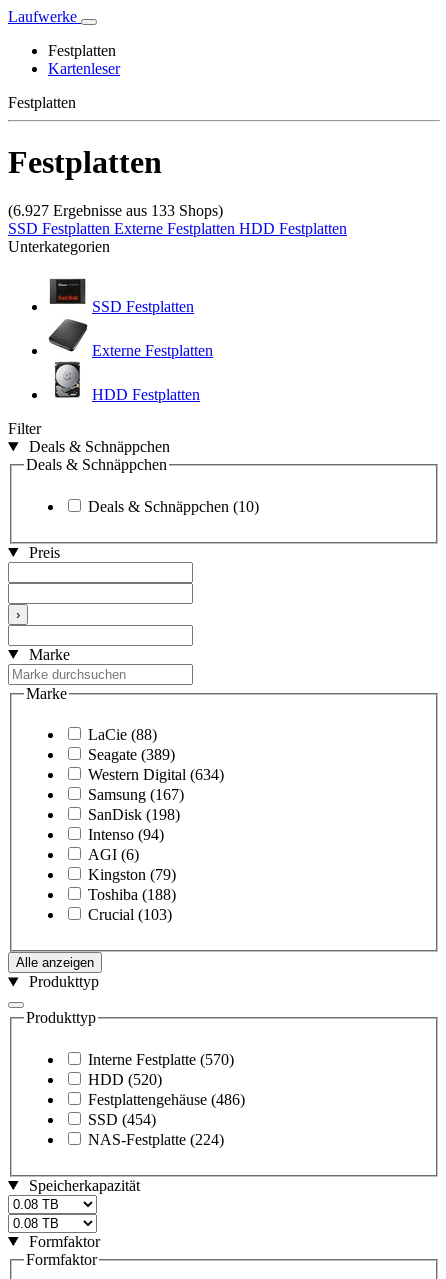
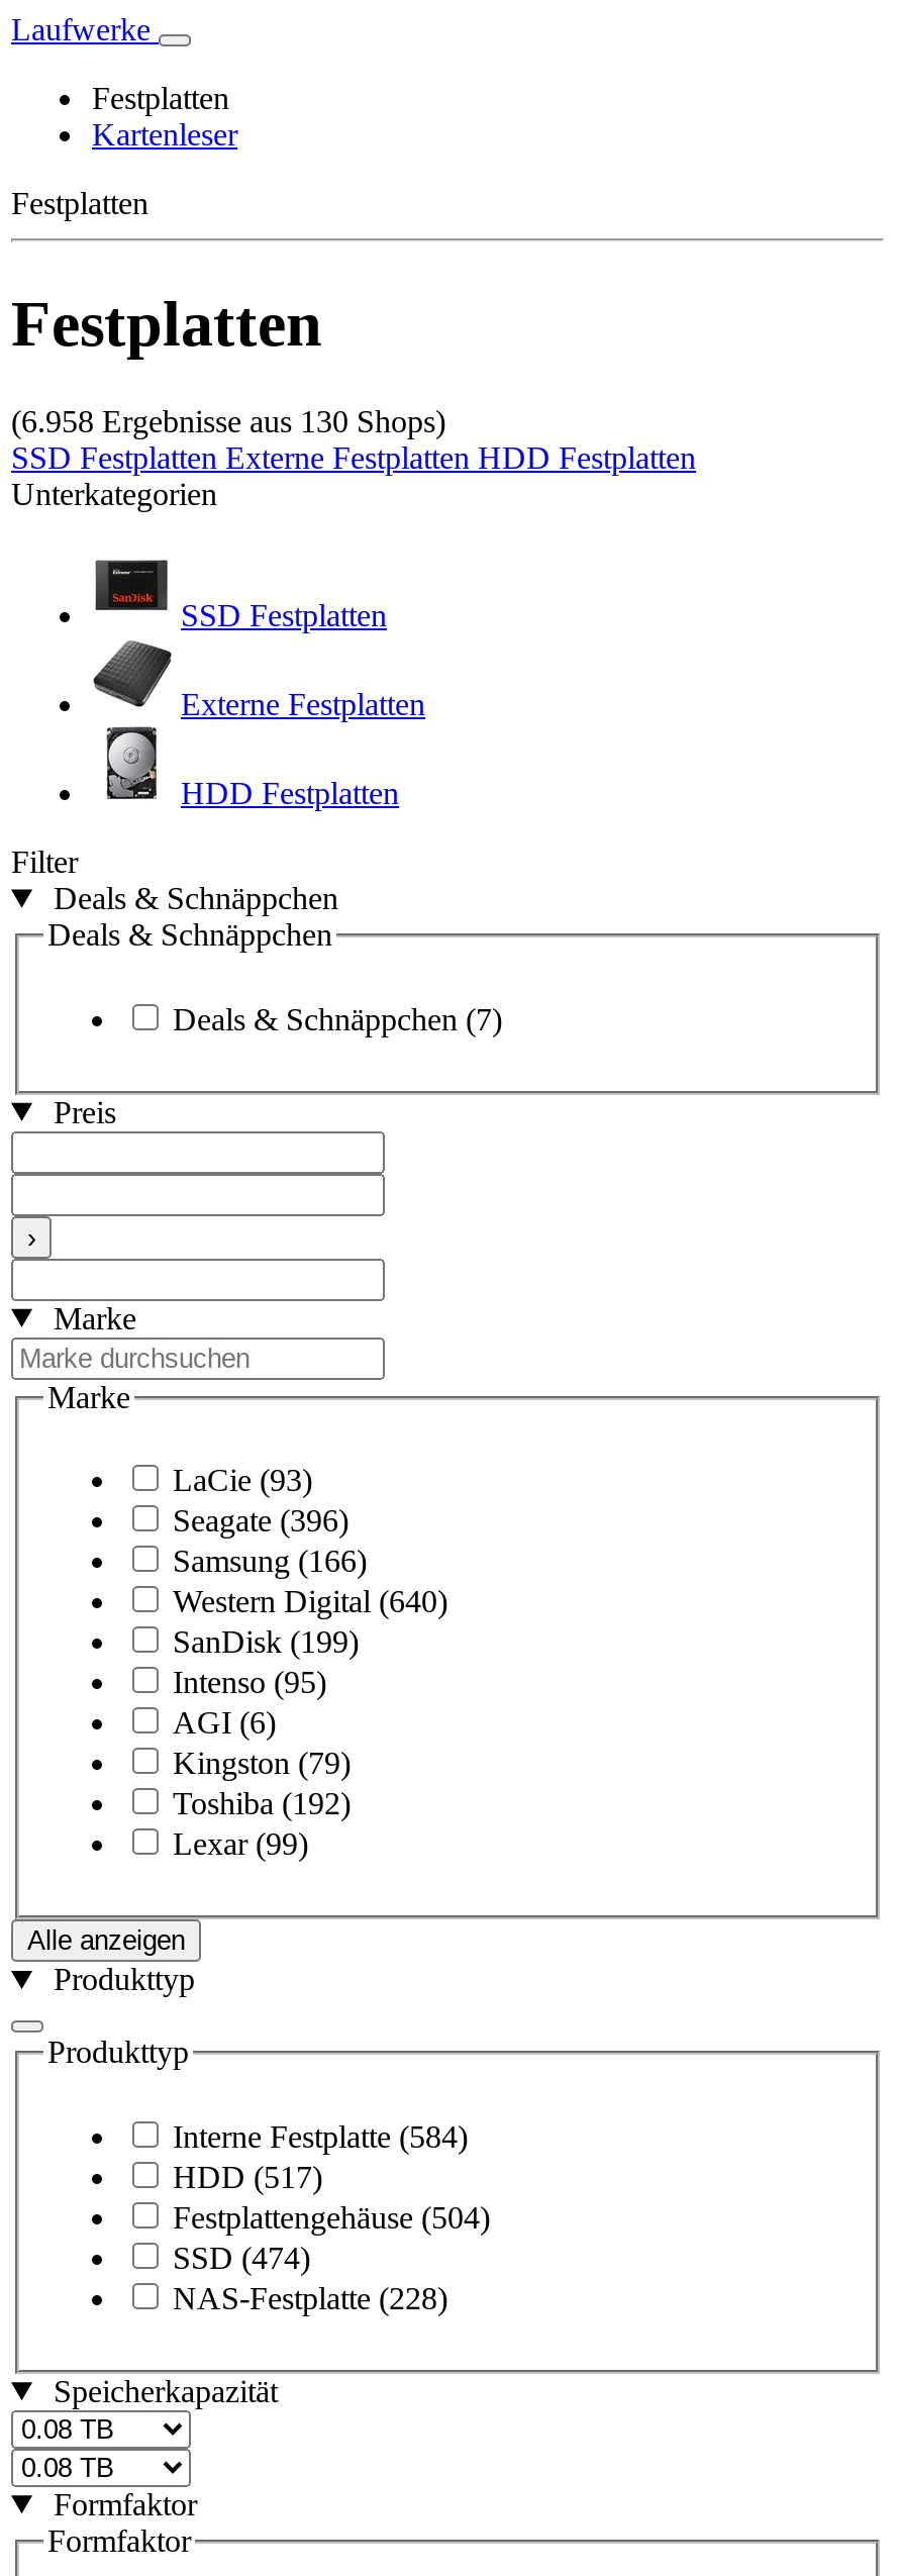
- (6.927 Ergebnisse aus 133 Shops)
+ (6.958 Ergebnisse aus 130 Shops)

- Deals & Schnäppchen (10)
+ Deals & Schnäppchen (7)

- LaCie (88)
- Seagate (389)
- Western Digital (634)
- Samsung (167)
- SanDisk (198)
- Intenso (94)
+ LaCie (93)
+ Seagate (396)
+ Samsung (166)
+ Western Digital (640)
+ SanDisk (199)
+ Intenso (95)

- Toshiba (188)
- Crucial (103)
+ Toshiba (192)
+ Lexar (99)

- Interne Festplatte (570)
+ Interne Festplatte (584)

- HDD (520)
+ HDD (517)

- Festplattengehäuse (486)
+ Festplattengehäuse (504)

- SSD (454)
+ SSD (474)

- NAS-Festplatte (224)
+ NAS-Festplatte (228)
